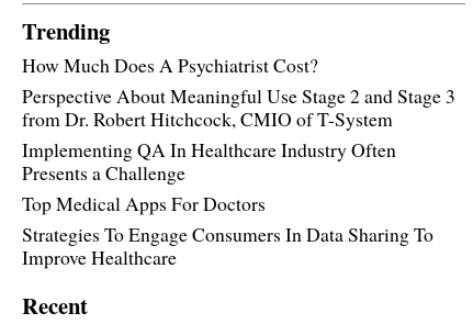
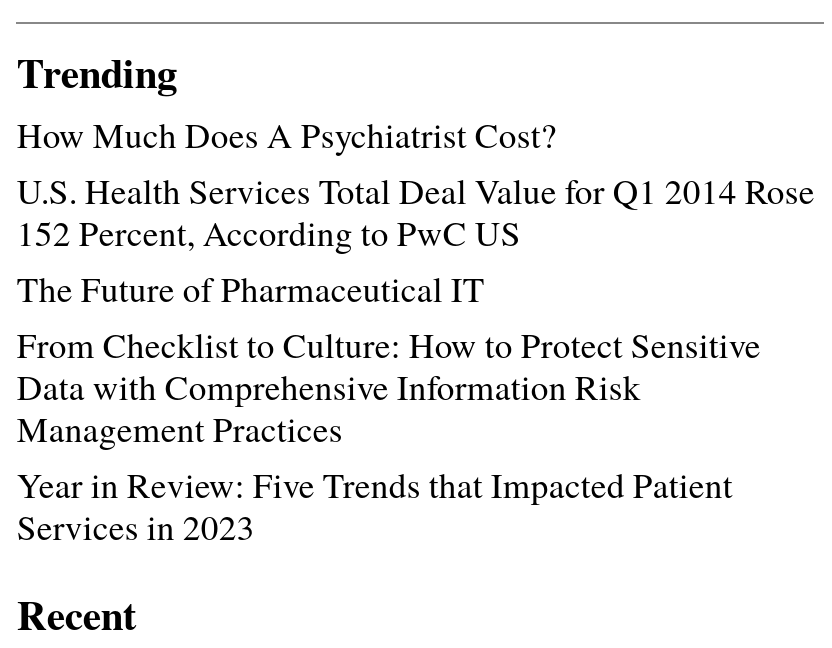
- Perspective About Meaningful Use Stage 2 and Stage 3
- from Dr. Robert Hitchcock, CMIO of T-System
- Implementing QA In Healthcare Industry Often
- Presents a Challenge
- Top Medical Apps For Doctors
- Strategies To Engage Consumers In Data Sharing To
- Improve Healthcare
+ U.S. Health Services Total Deal Value for Q1 2014 Rose
+ 152 Percent, According to PwC US
+ The Future of Pharmaceutical IT
+ From Checklist to Culture: How to Protect Sensitive
+ Data with Comprehensive Information Risk
+ Management Practices
+ Year in Review: Five Trends that Impacted Patient
+ Services in 2023
